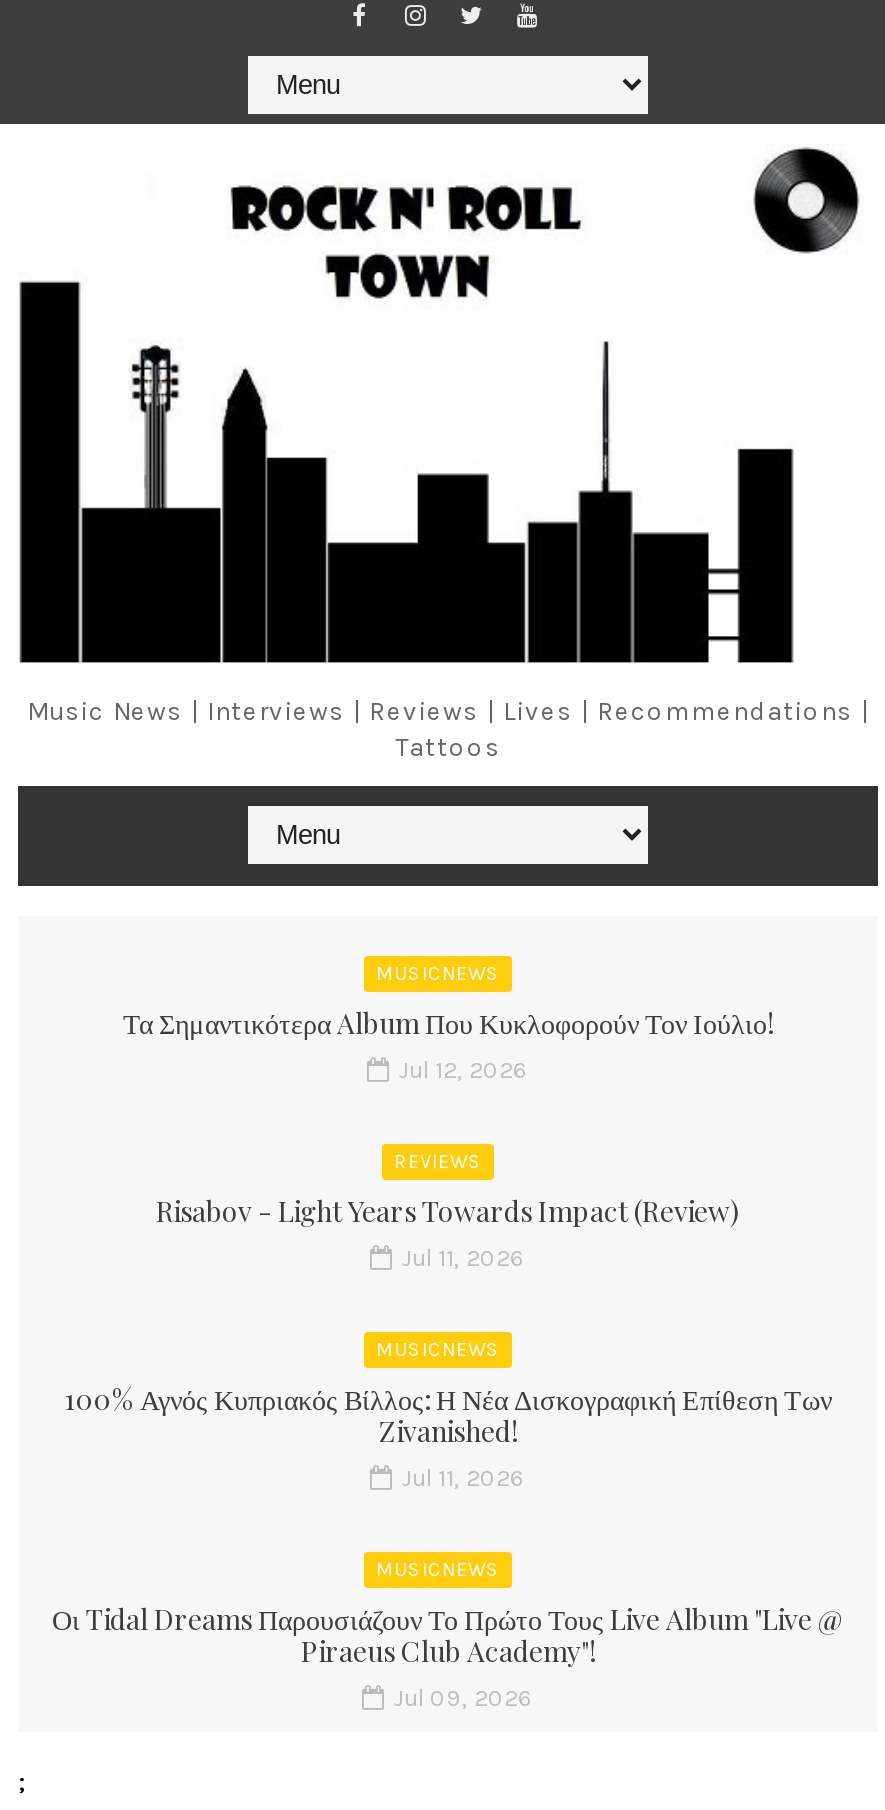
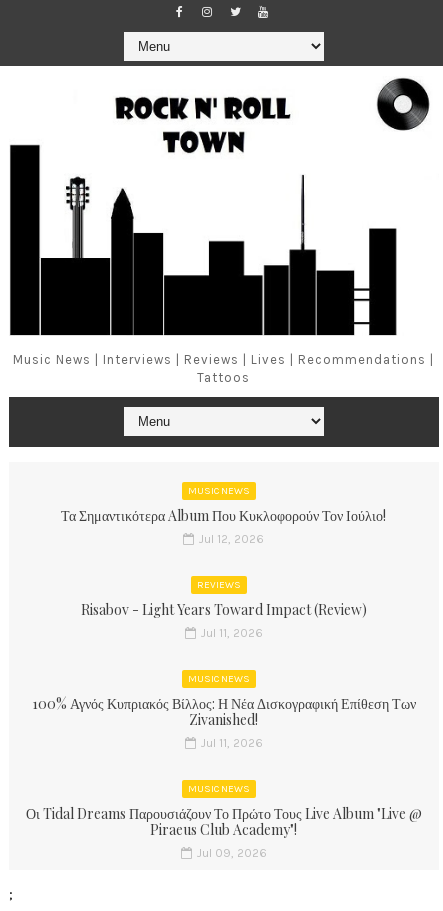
- Risabov - Light Years Towards Impact (Review)
+ Risabov - Light Years Toward Impact (Review)
